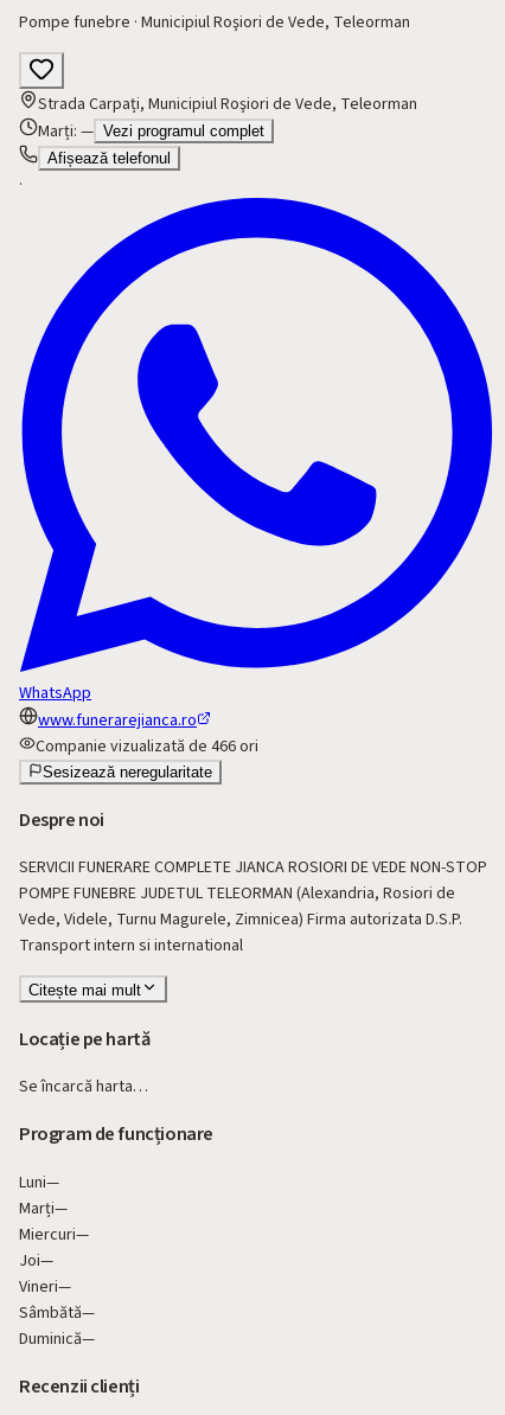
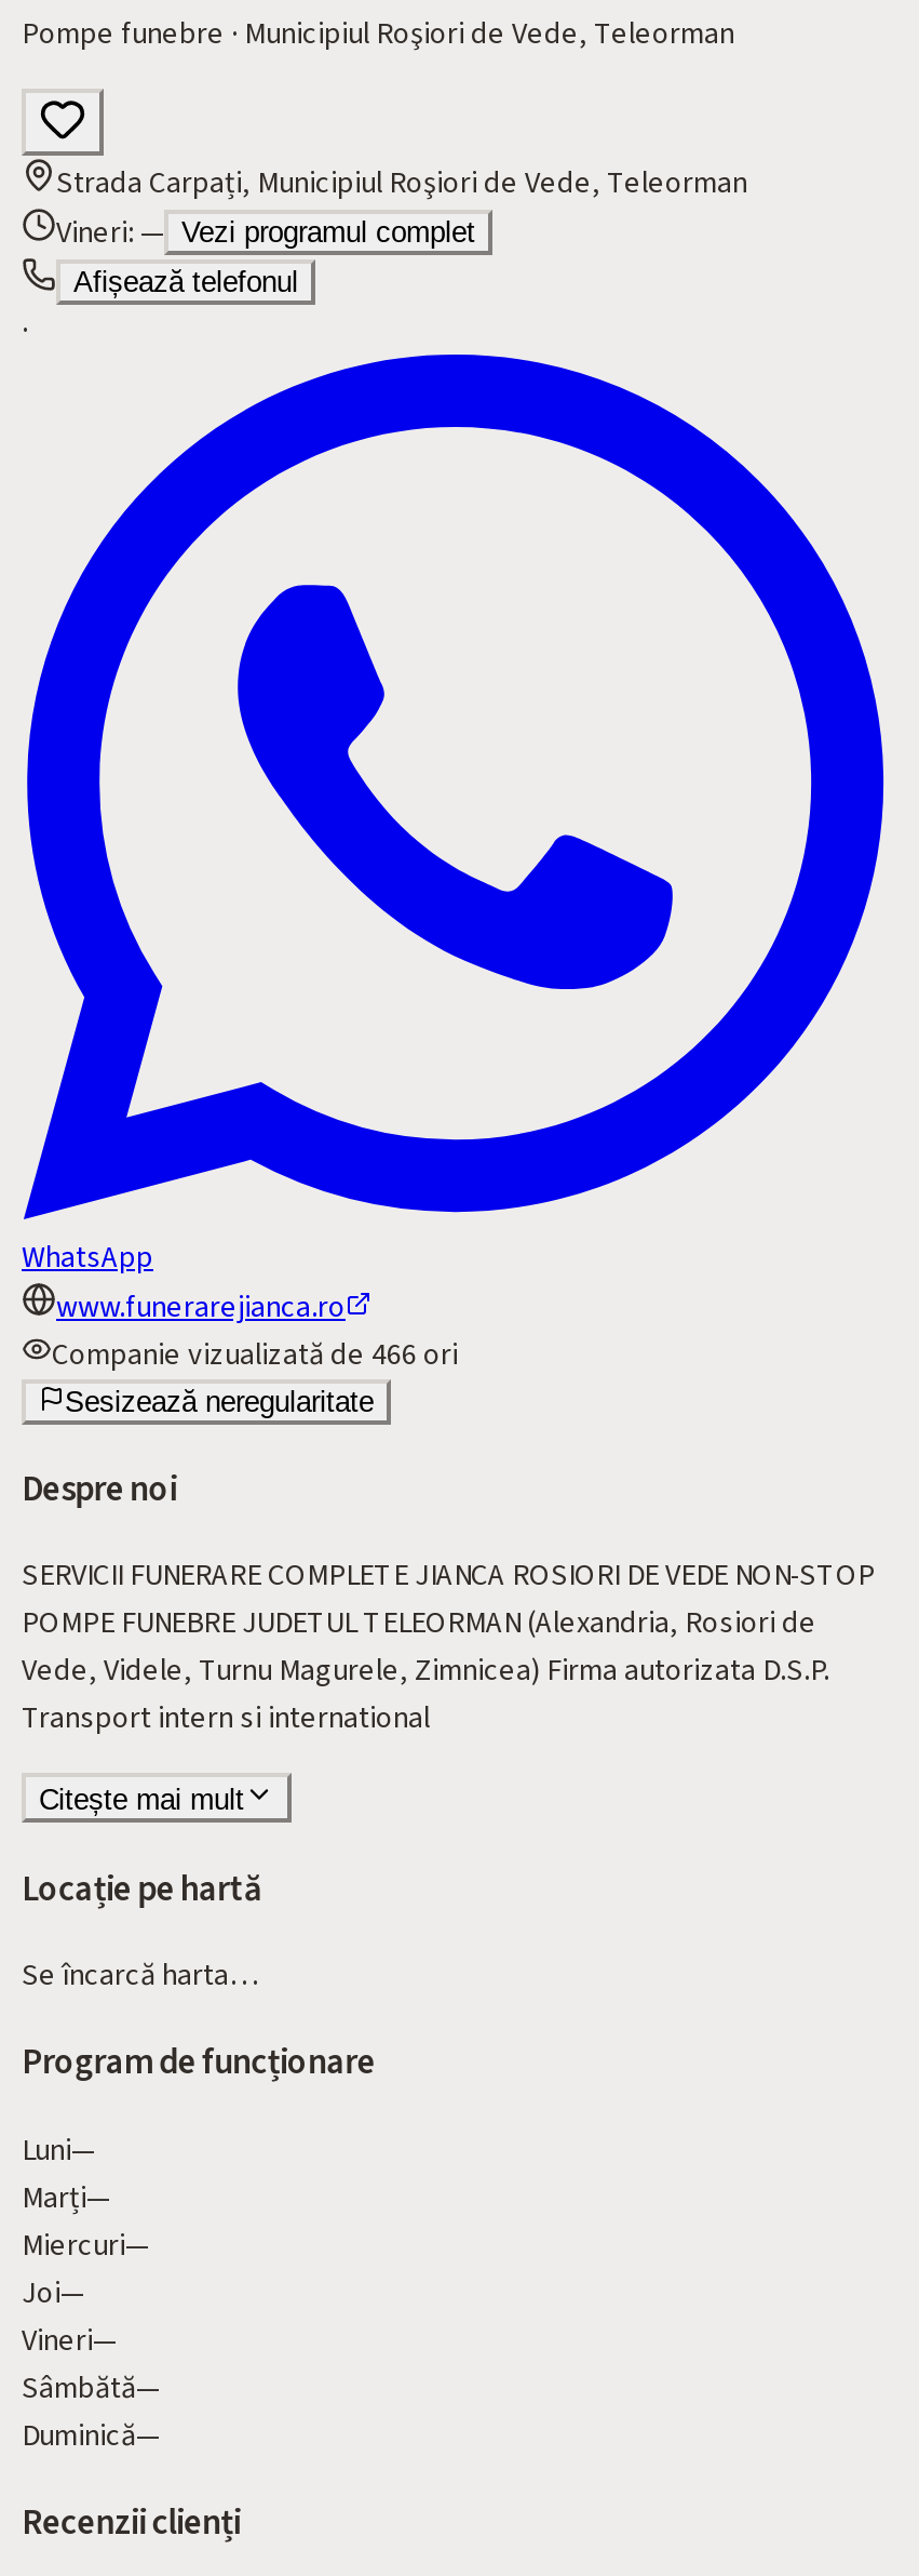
- Marți: — Vezi programul complet
+ Vineri: — Vezi programul complet
